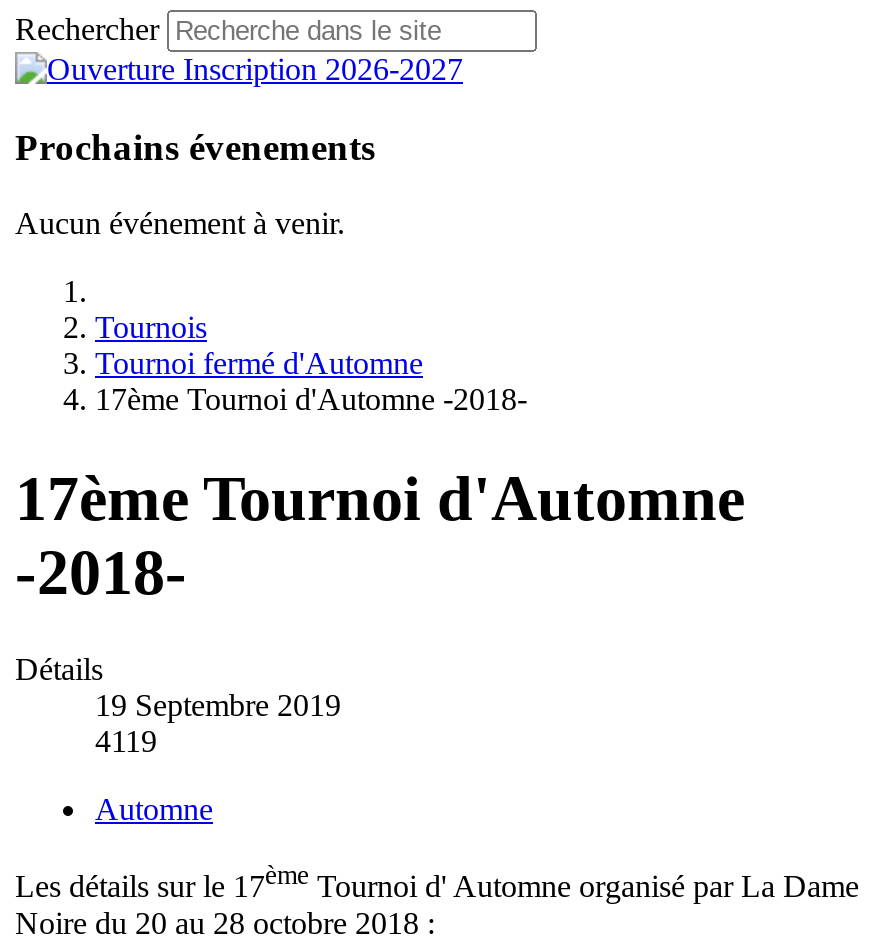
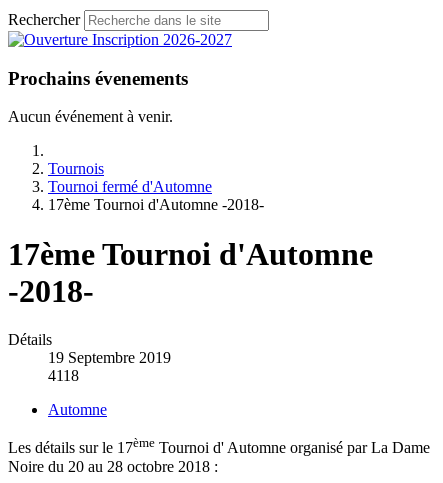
- 4119
+ 4118
